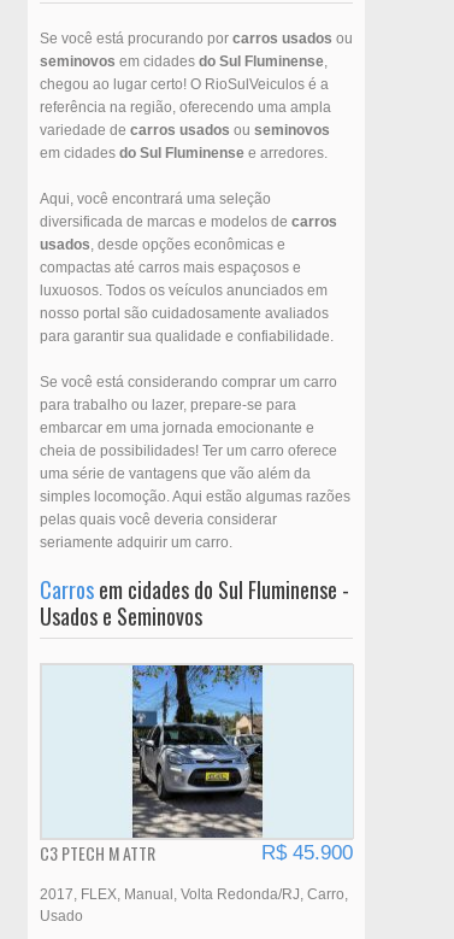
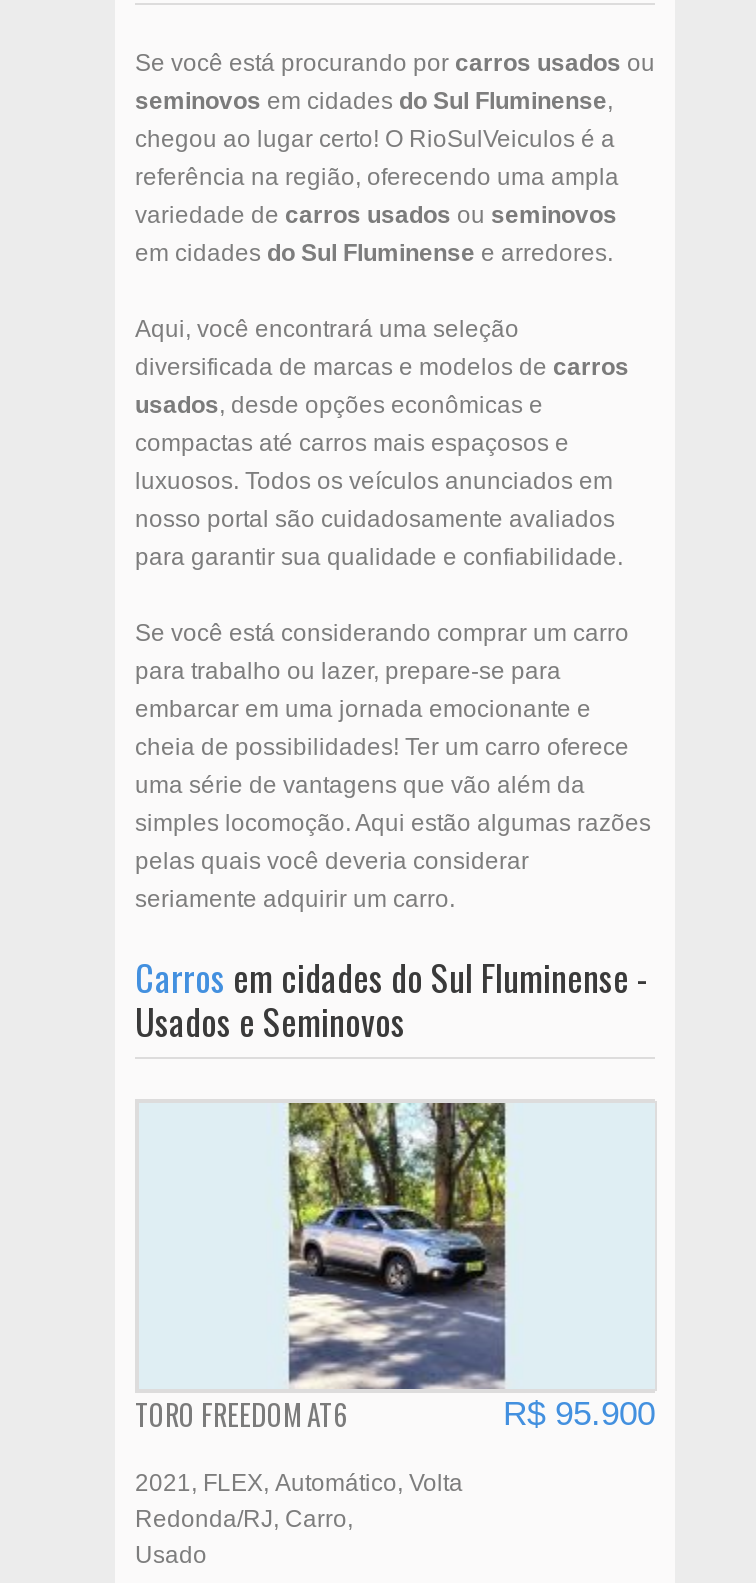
- [image]
- C3 PTECH M ATTR
- R$ 45.900
+ [image]
+ TORO FREEDOM AT6
+ R$ 95.900

- 2017 FLEX Manual Volta Redonda/RJ Carro
+ 2021 FLEX Automático Volta
+ Redonda/RJ Carro
